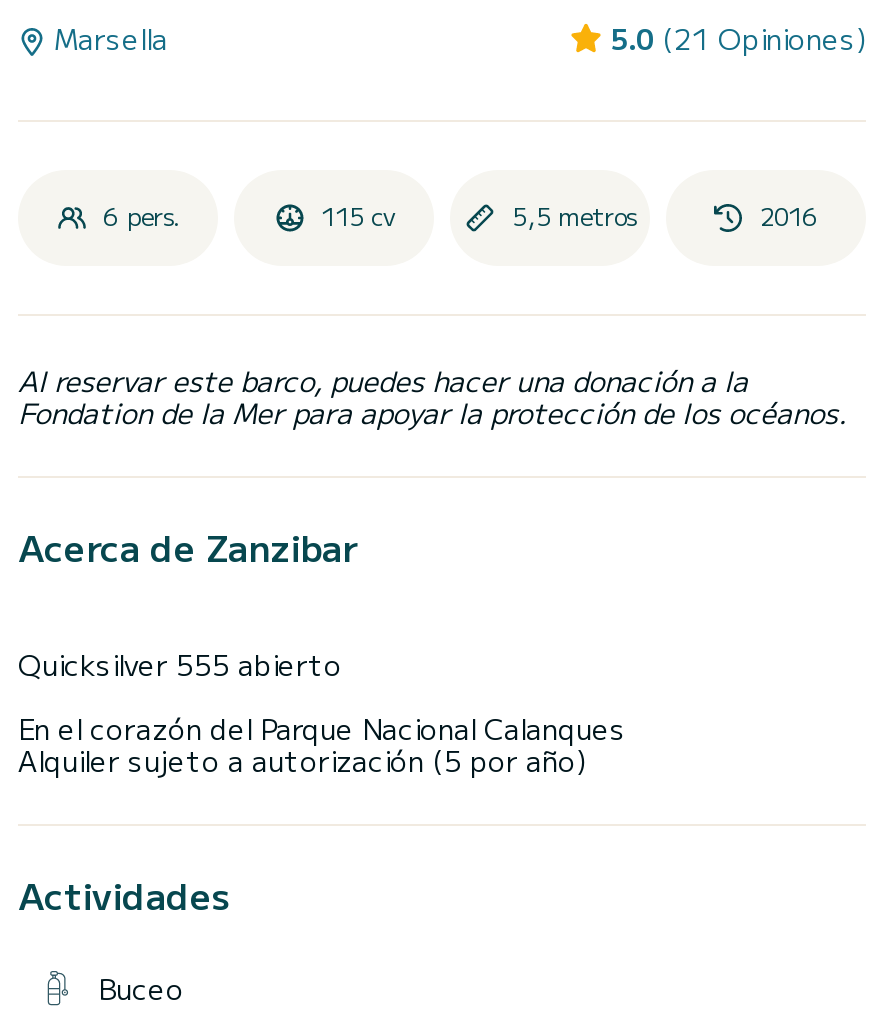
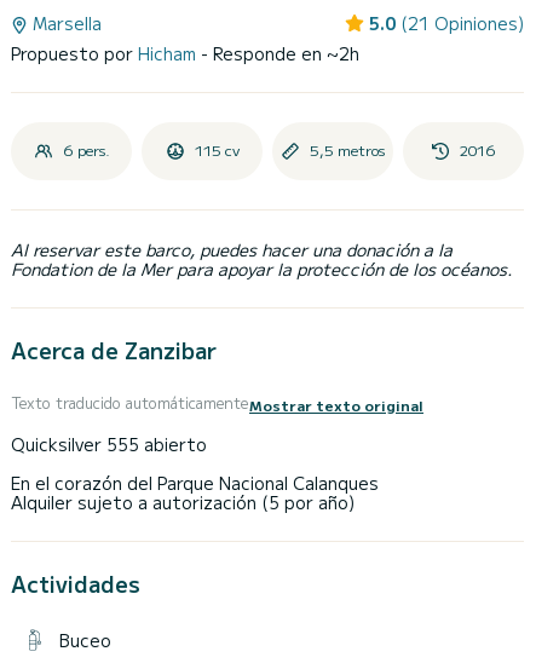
+ Propuesto por Hicham - Responde en ~2h

+ Texto traducido automáticamenteMostrar texto original
